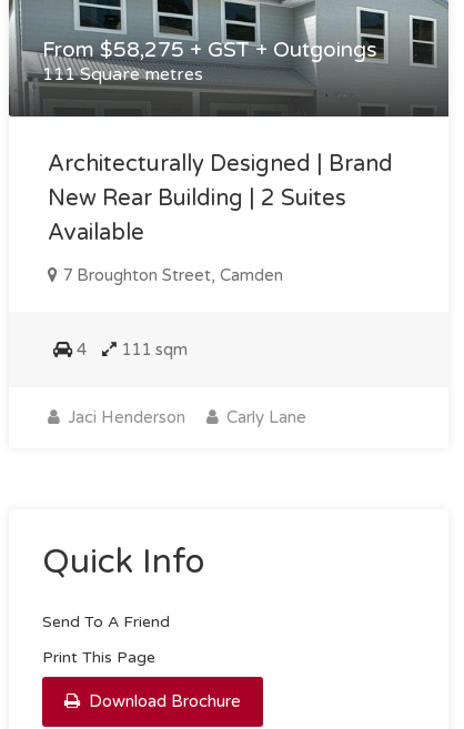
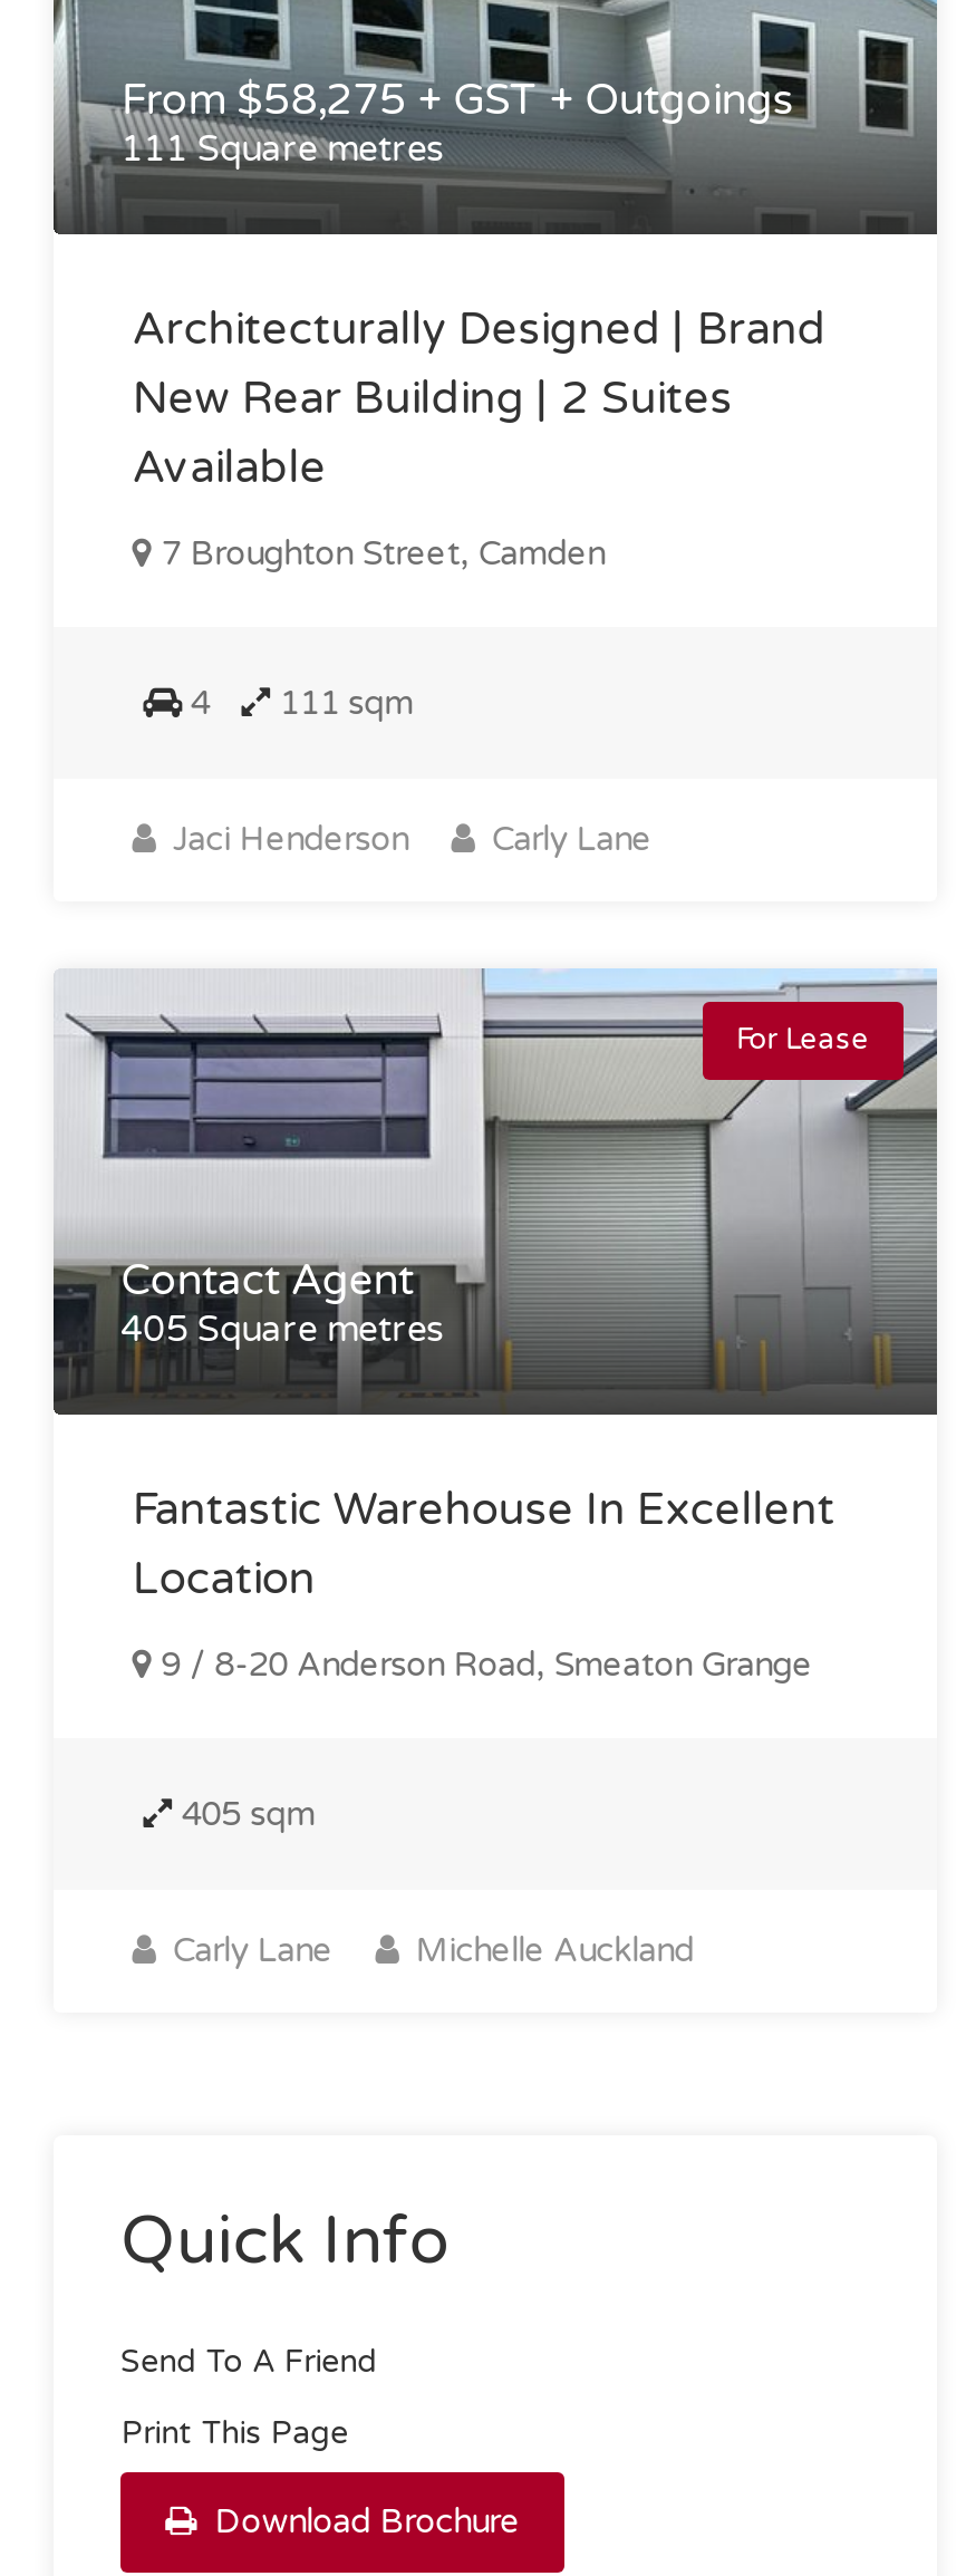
+ [image]
+ For Lease

+ Contact Agent
+ 405 Square metres
+ Fantastic Warehouse In Excellent
+ Location
+ 9 / 8-20 Anderson Road, Smeaton Grange

+ 405 sqm
+ Carly Lane
+ Michelle Auckland
